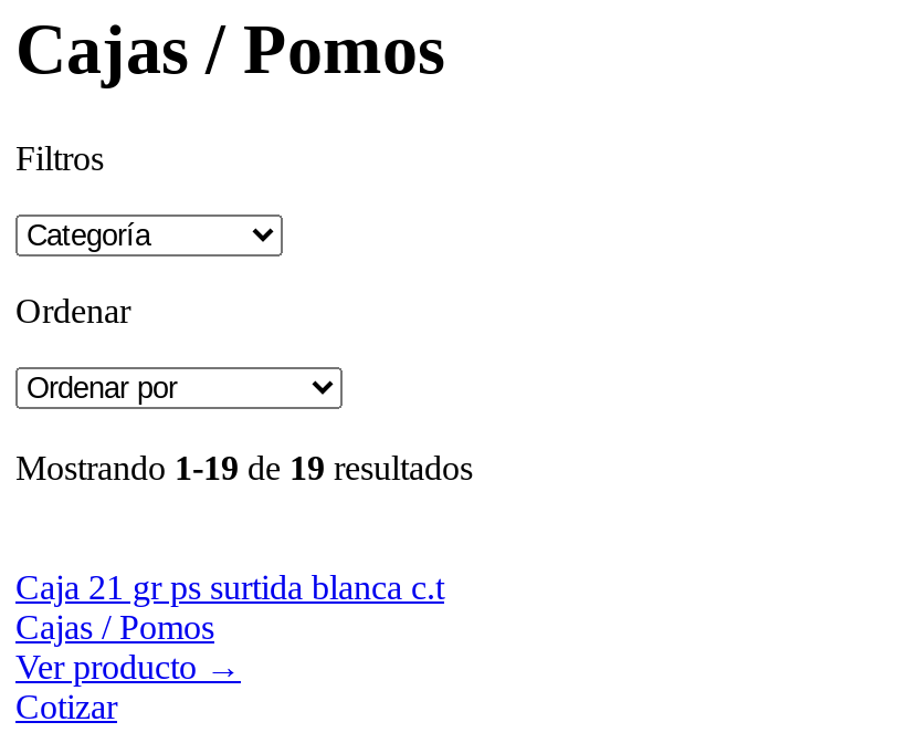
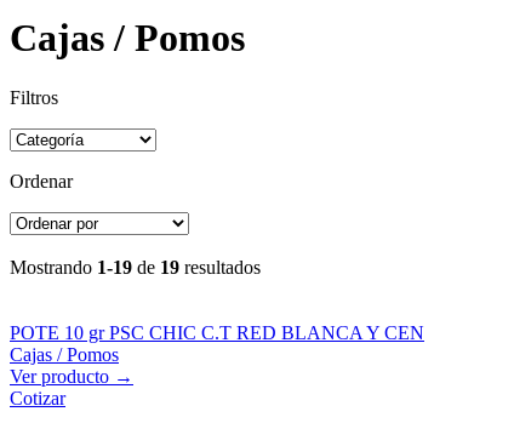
- Caja 21 gr ps surtida blanca c.t
+ POTE 10 gr PSC CHIC C.T RED BLANCA Y CEN
